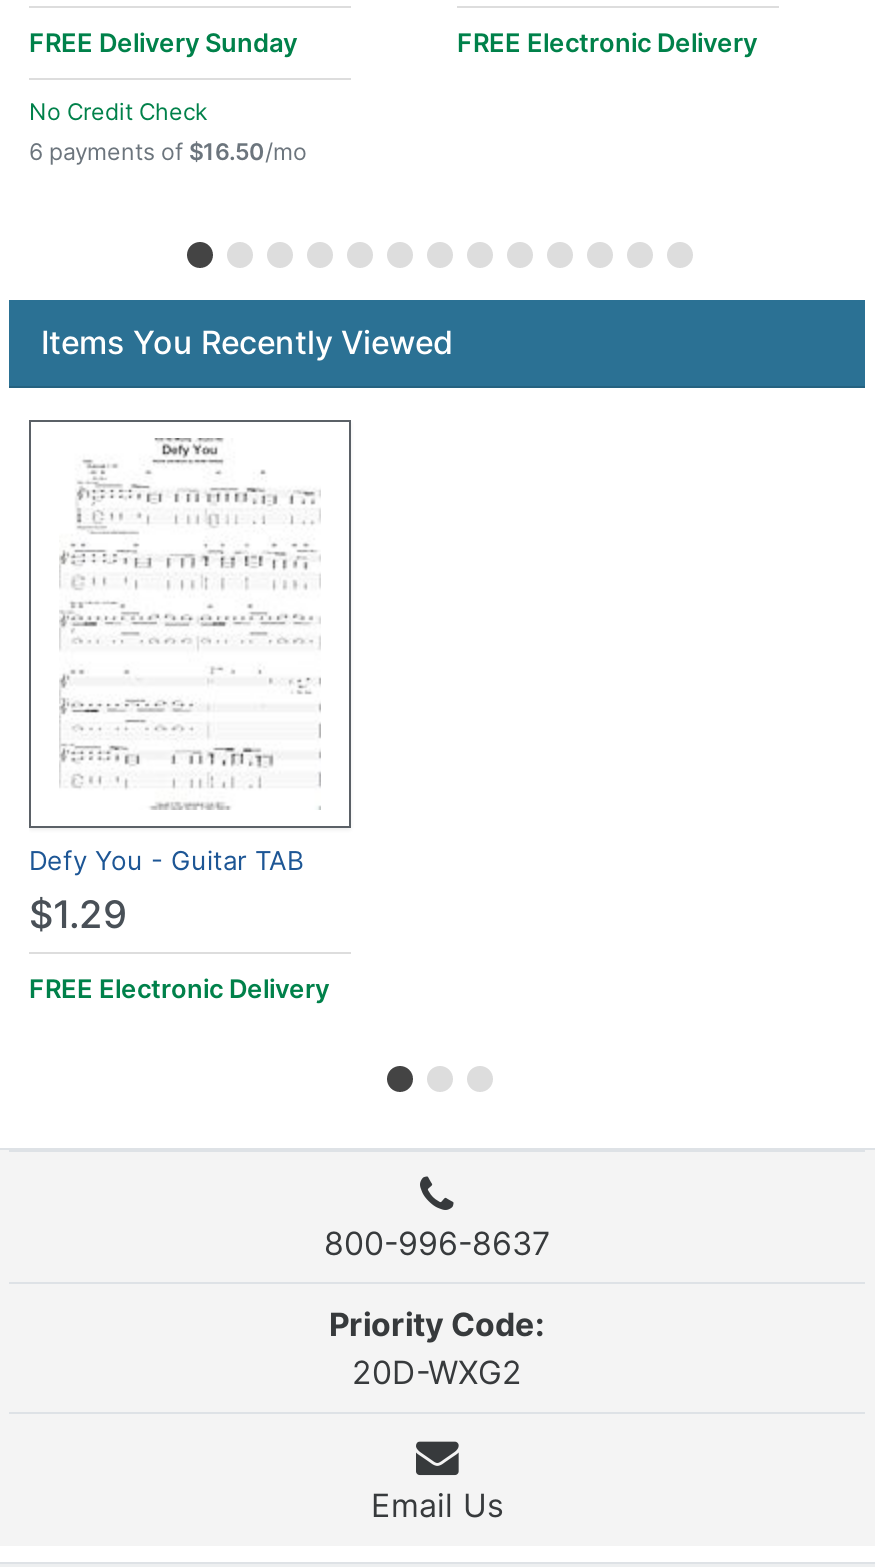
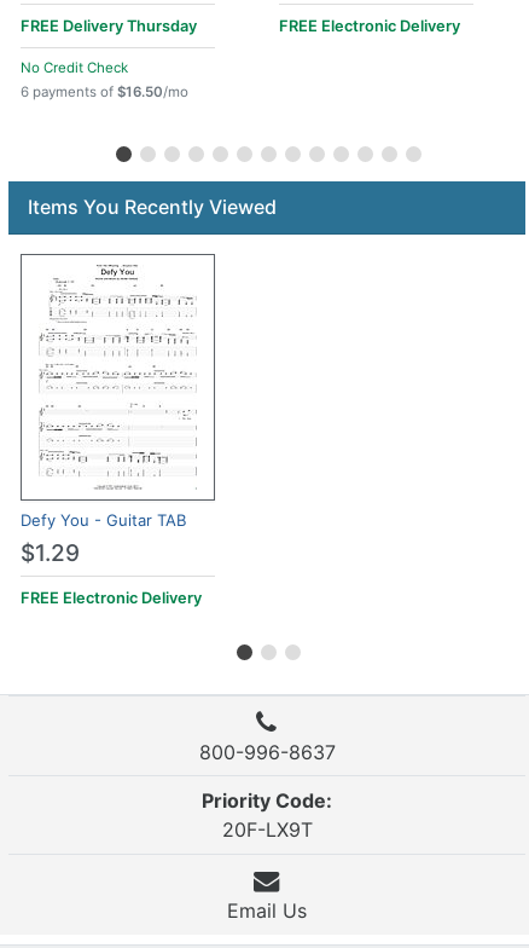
- FREE Delivery Sunday
+ FREE Delivery Thursday

- 20D-WXG2
+ 20F-LX9T
